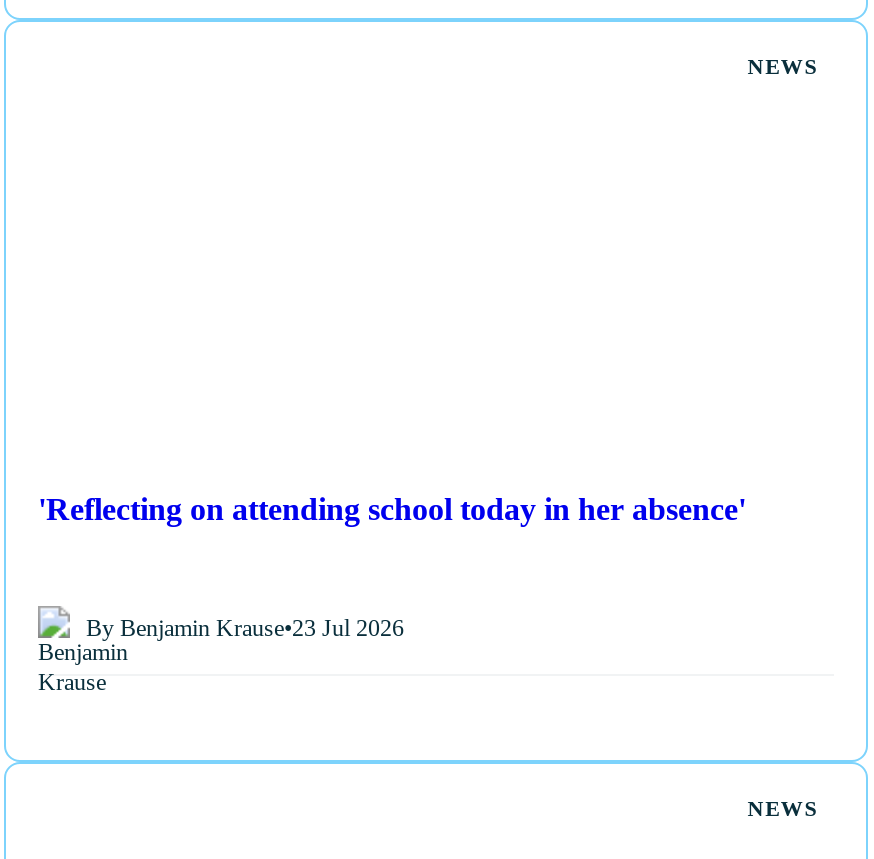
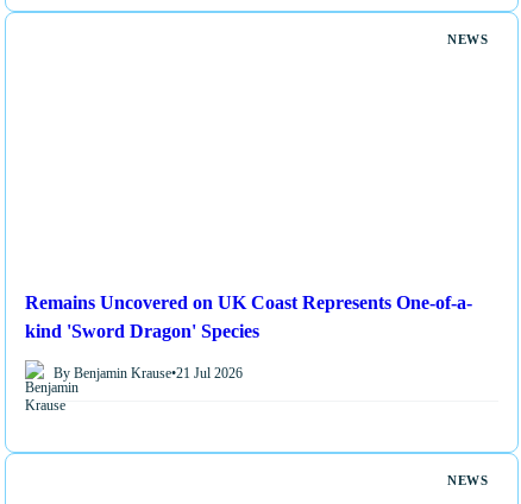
- 'Reflecting on attending school today in her absence'
+ Remains Uncovered on UK Coast Represents One-of-a-
+ kind 'Sword Dragon' Species

- By Benjamin Krause•23 Jul 2026
+ By Benjamin Krause•21 Jul 2026
